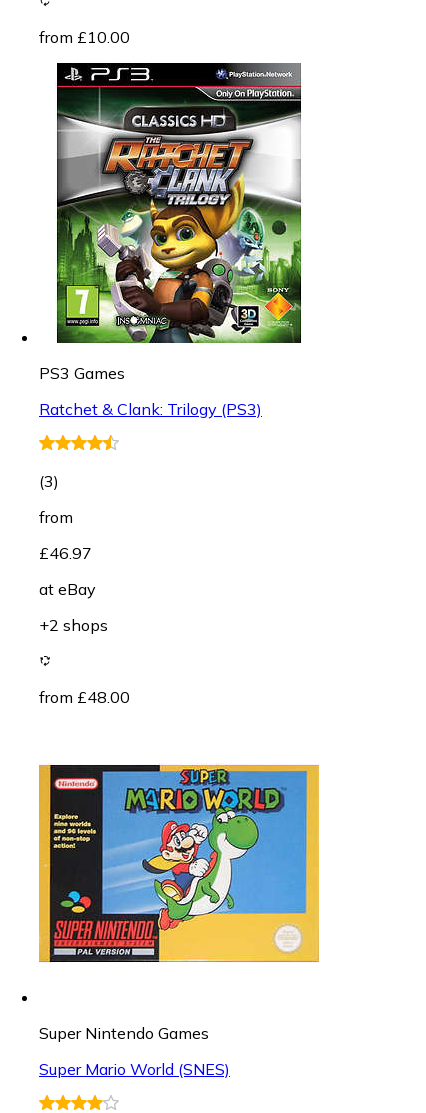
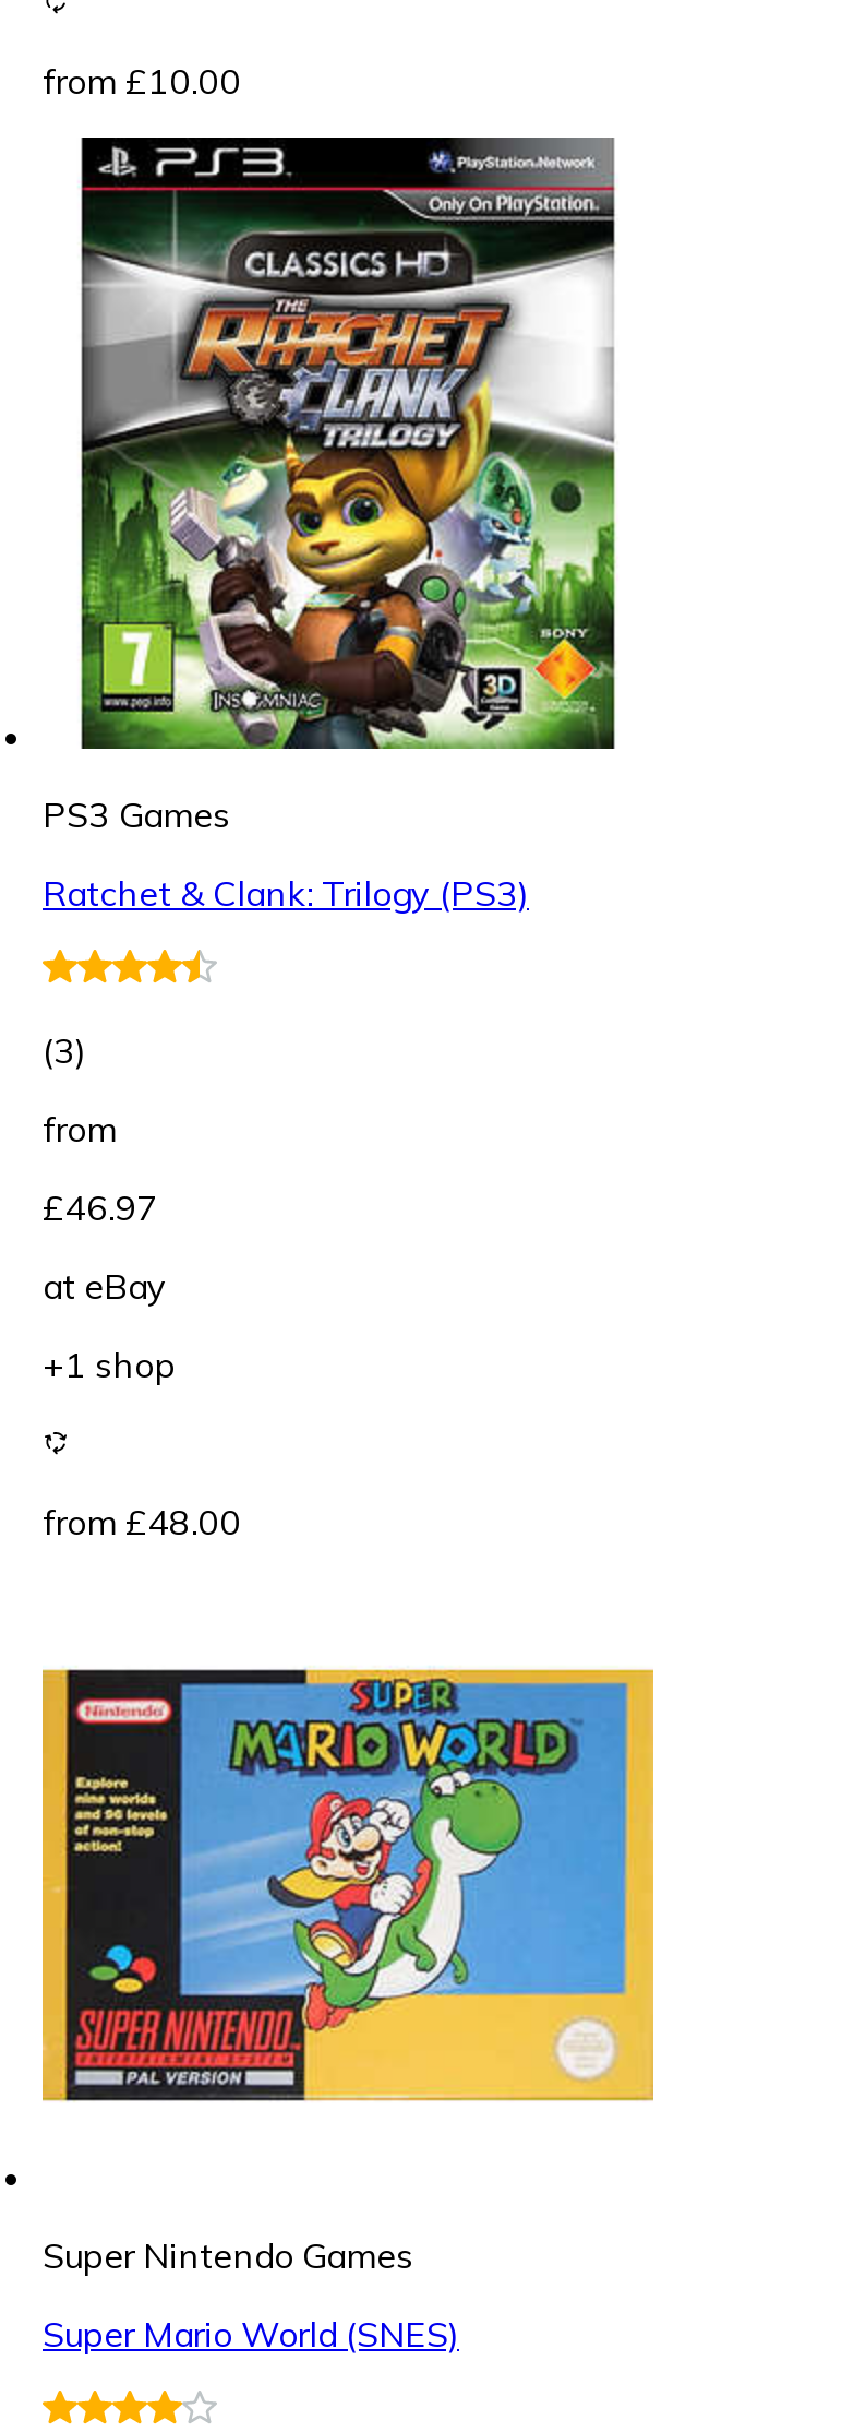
- +2 shops
+ +1 shop
